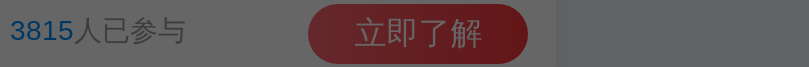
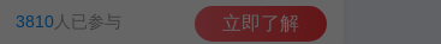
- 3815人已参与
+ 3810人已参与
